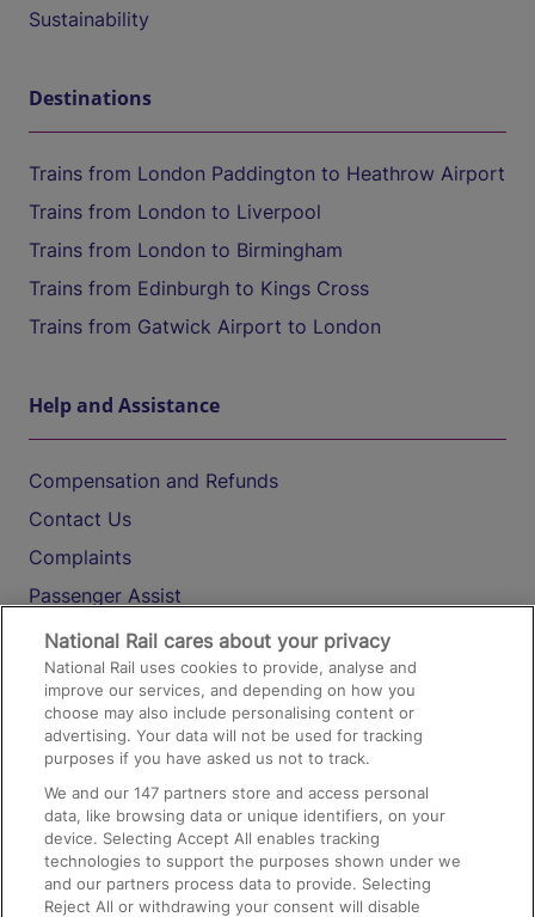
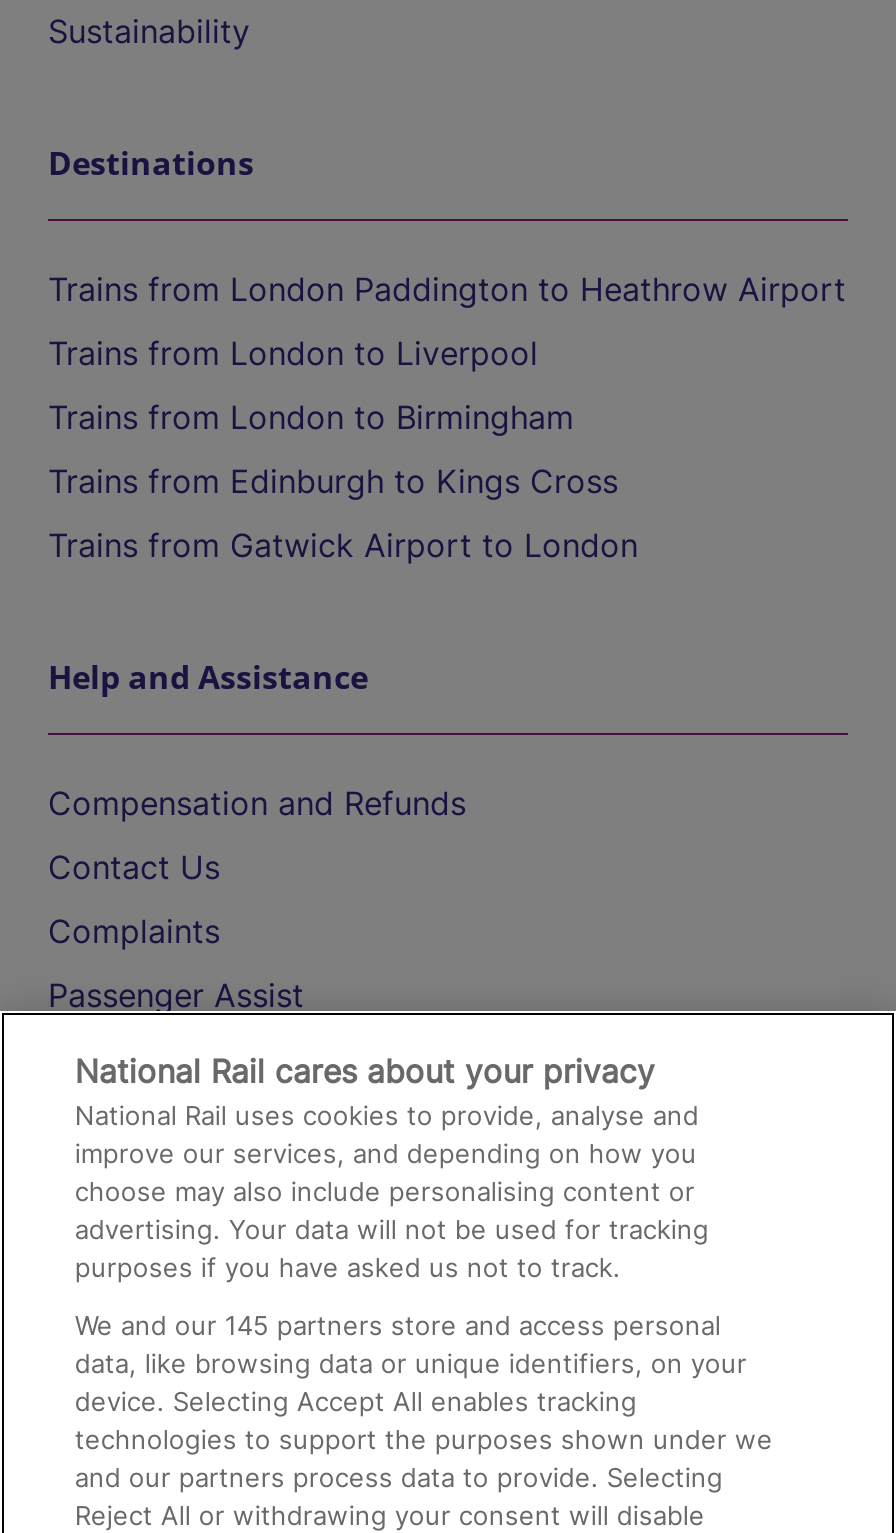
- We and our 147 partners store and access personal
+ We and our 145 partners store and access personal
